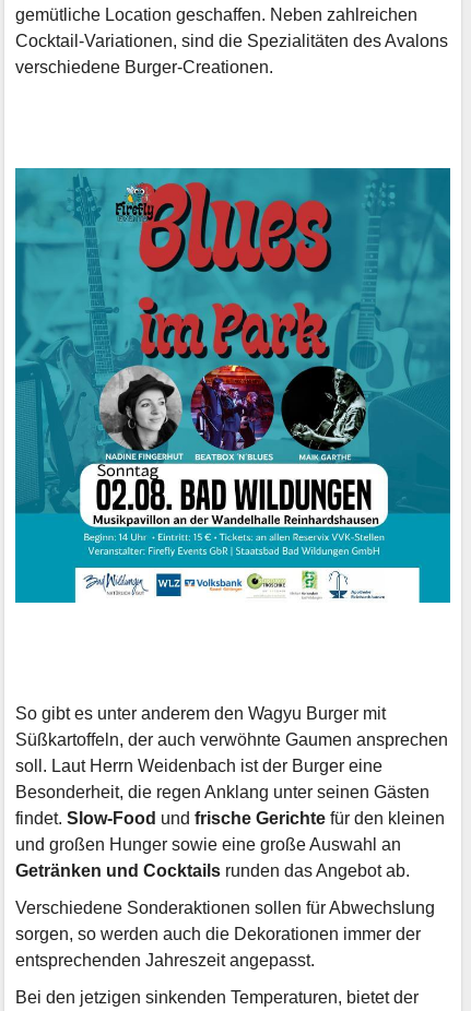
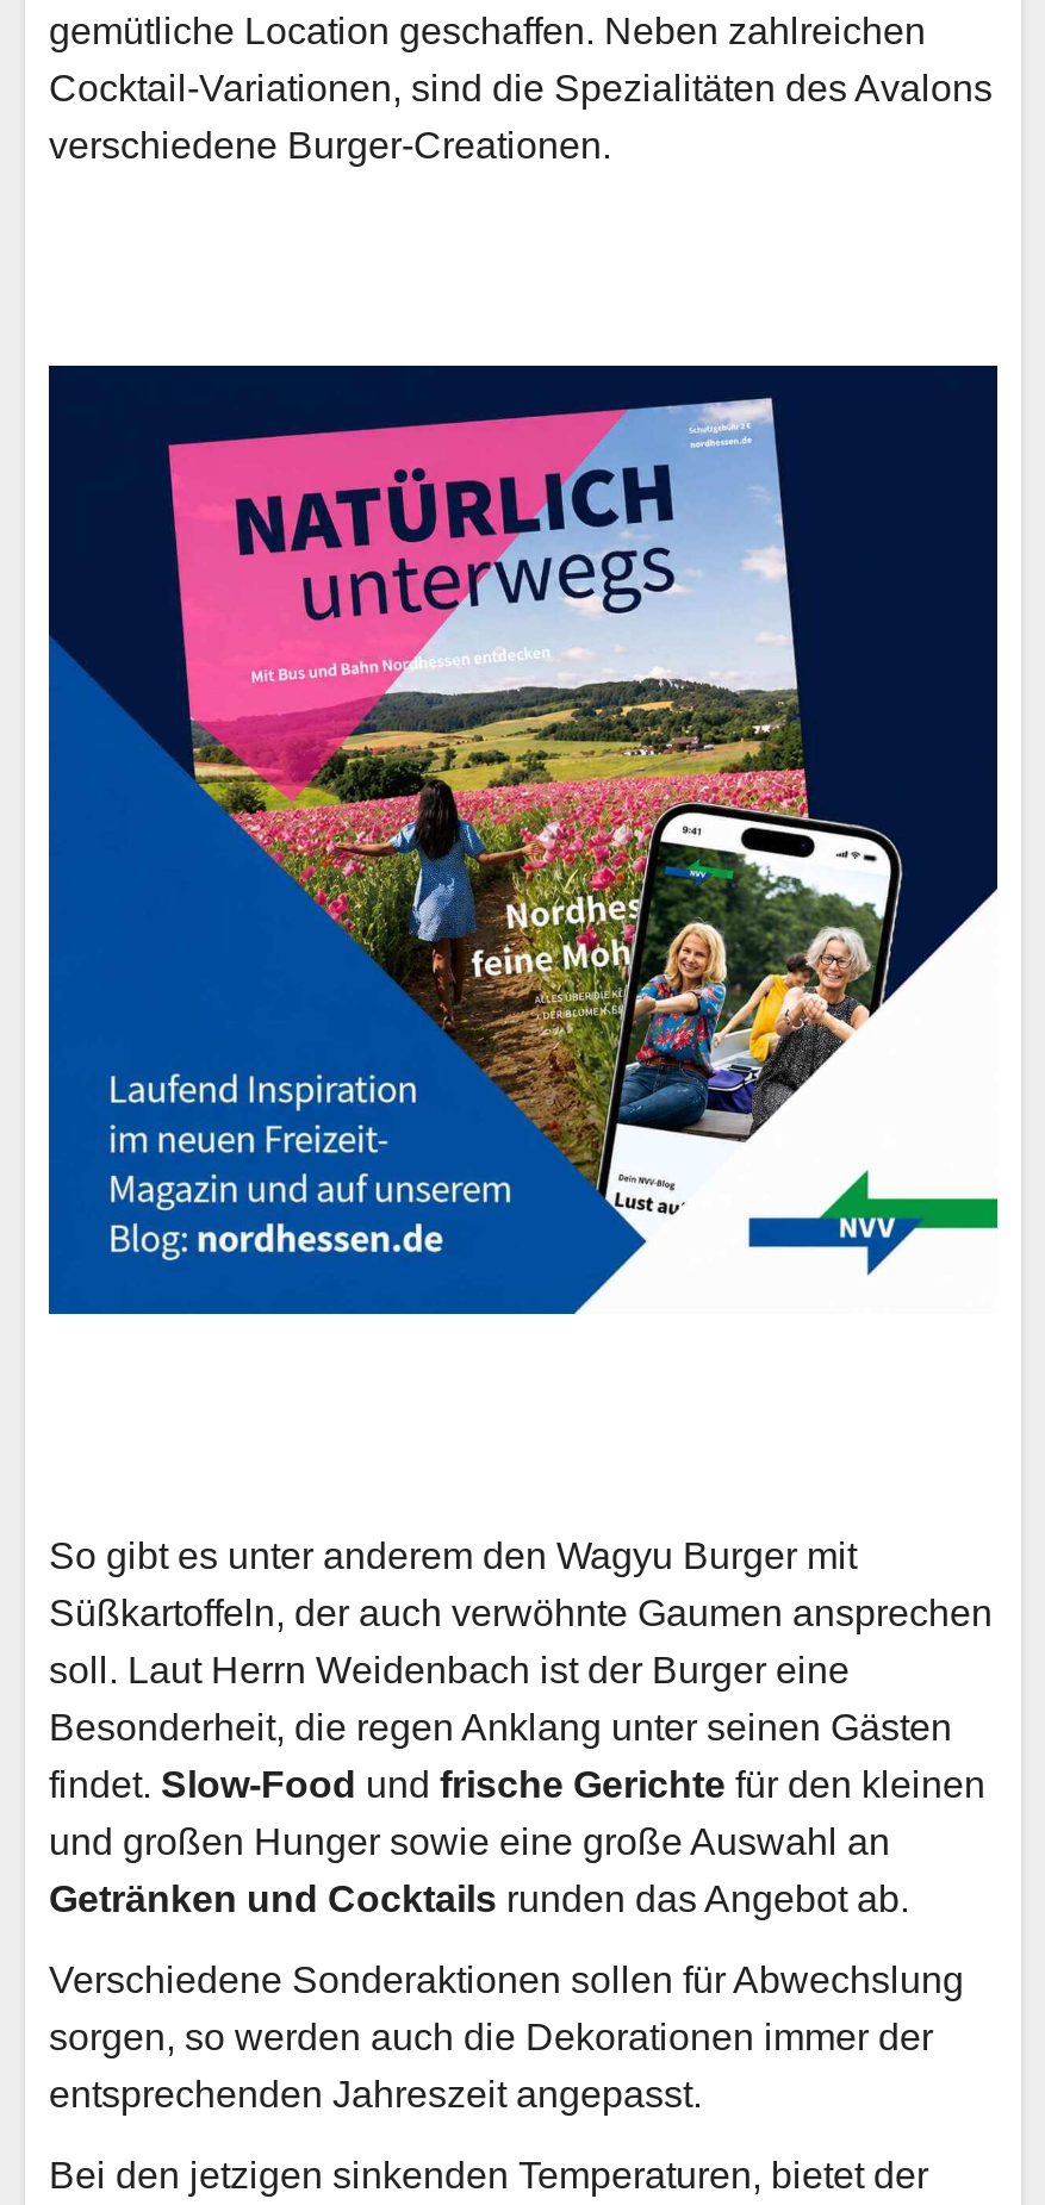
- [image]
+ [image]
